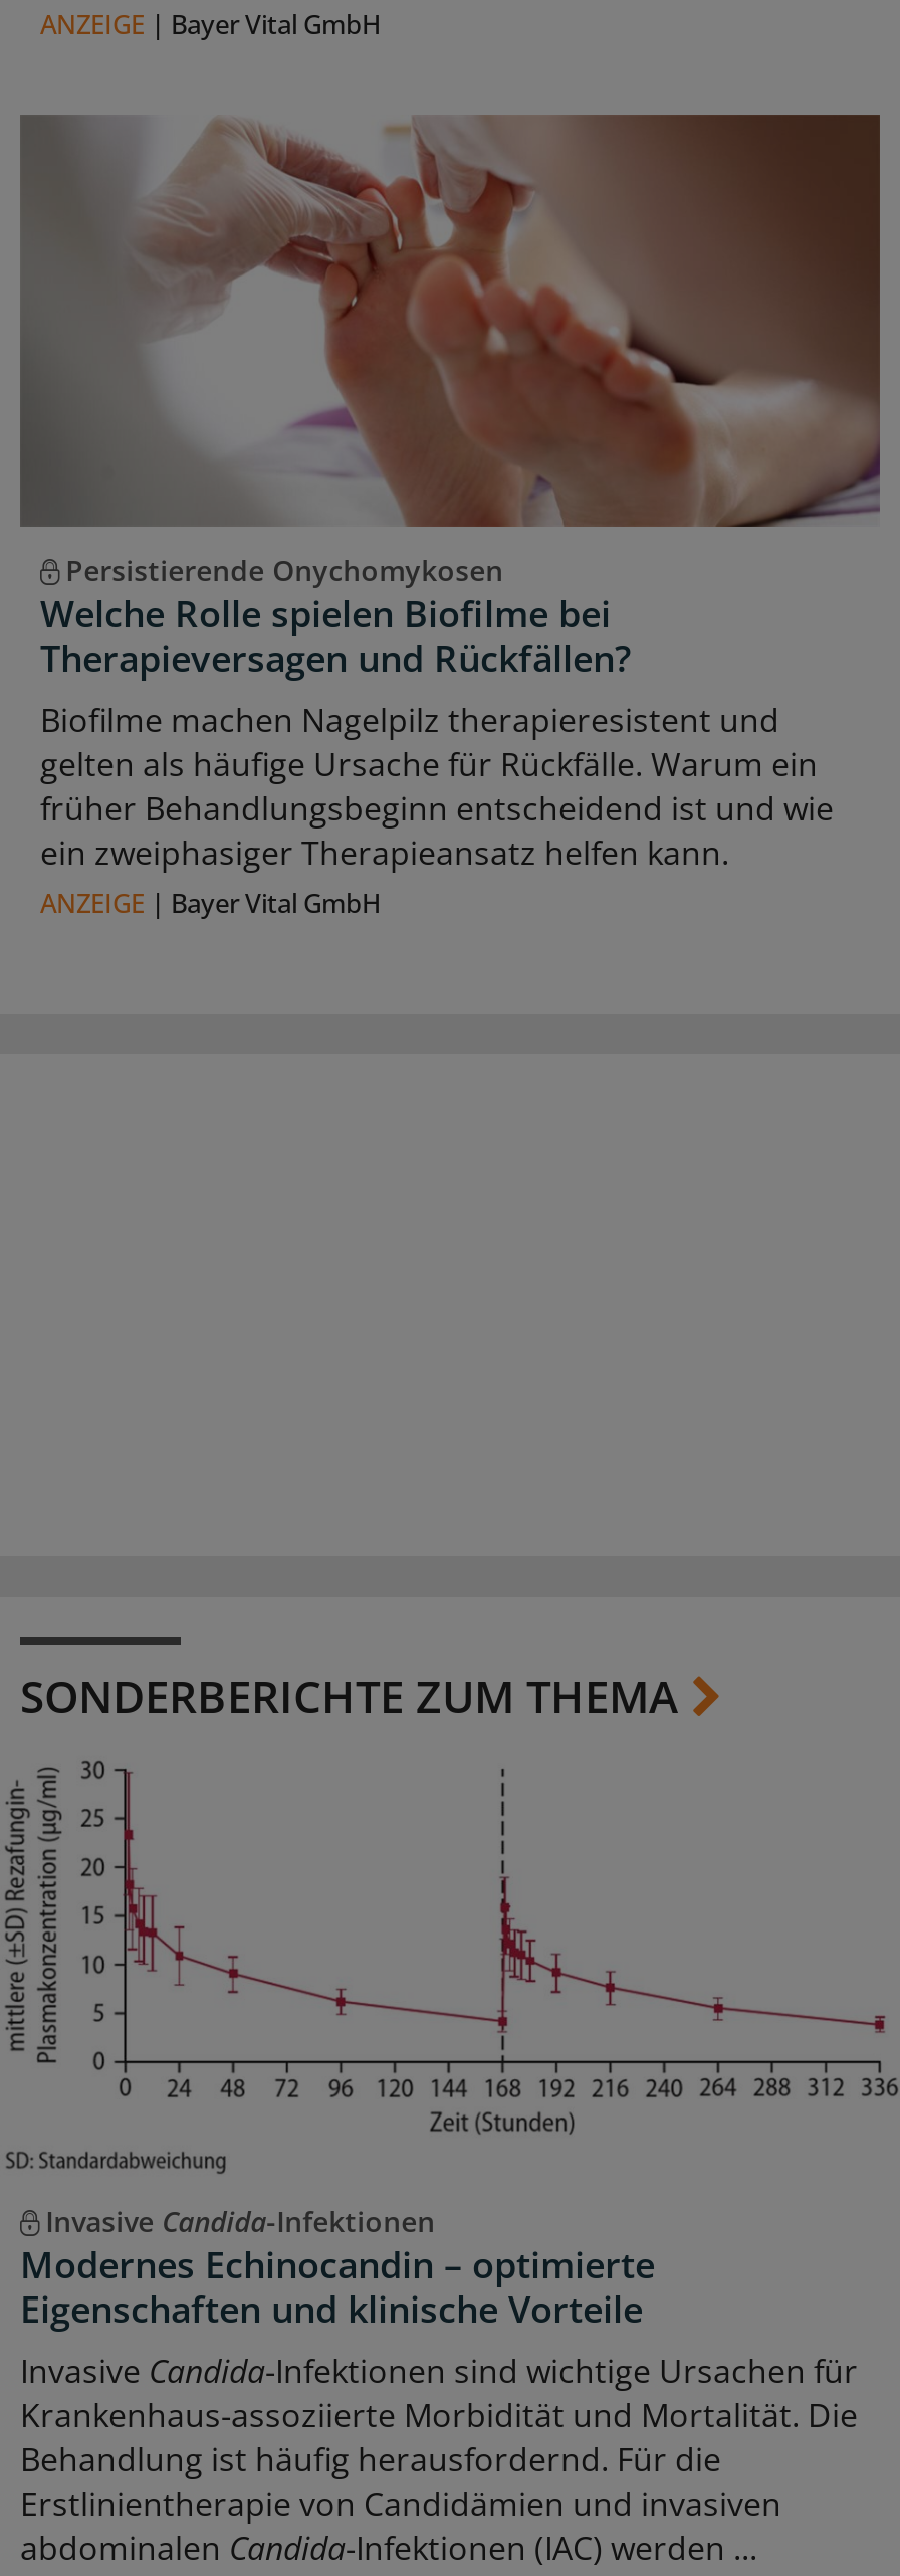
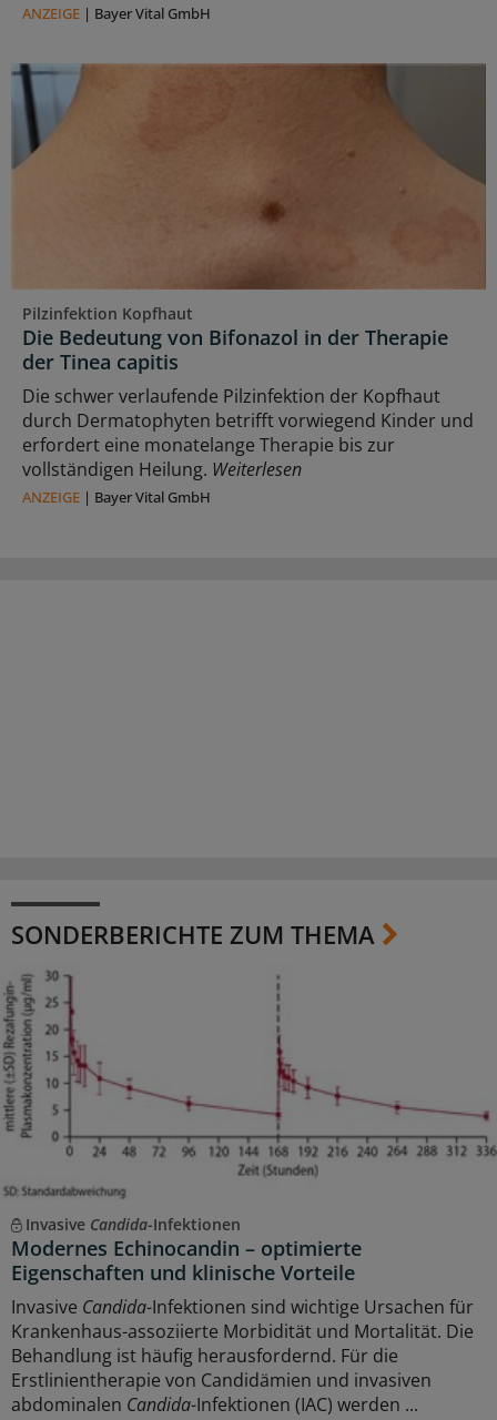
- [image]
- Persistierende Onychomykosen
- Welche Rolle spielen Biofilme bei
- Therapieversagen und Rückfällen?
- Biofilme machen Nagelpilz therapieresistent und
- gelten als häufige Ursache für Rückfälle. Warum ein
- früher Behandlungsbeginn entscheidend ist und wie
- ein zweiphasiger Therapieansatz helfen kann.
+ [image]
+ Pilzinfektion Kopfhaut
+ Die Bedeutung von Bifonazol in der Therapie
+ der Tinea capitis
+ Die schwer verlaufende Pilzinfektion der Kopfhaut
+ durch Dermatophyten betrifft vorwiegend Kinder und
+ erfordert eine monatelange Therapie bis zur
+ vollständigen Heilung. Weiterlesen
